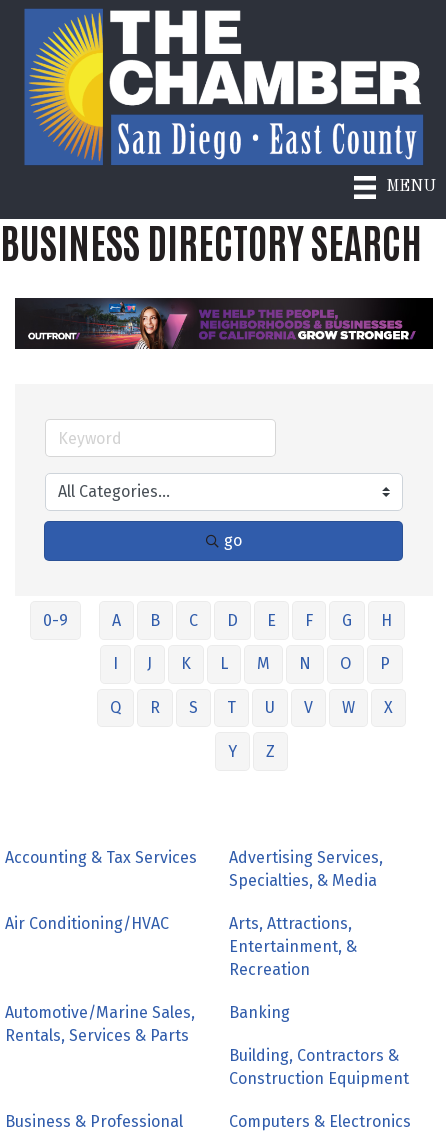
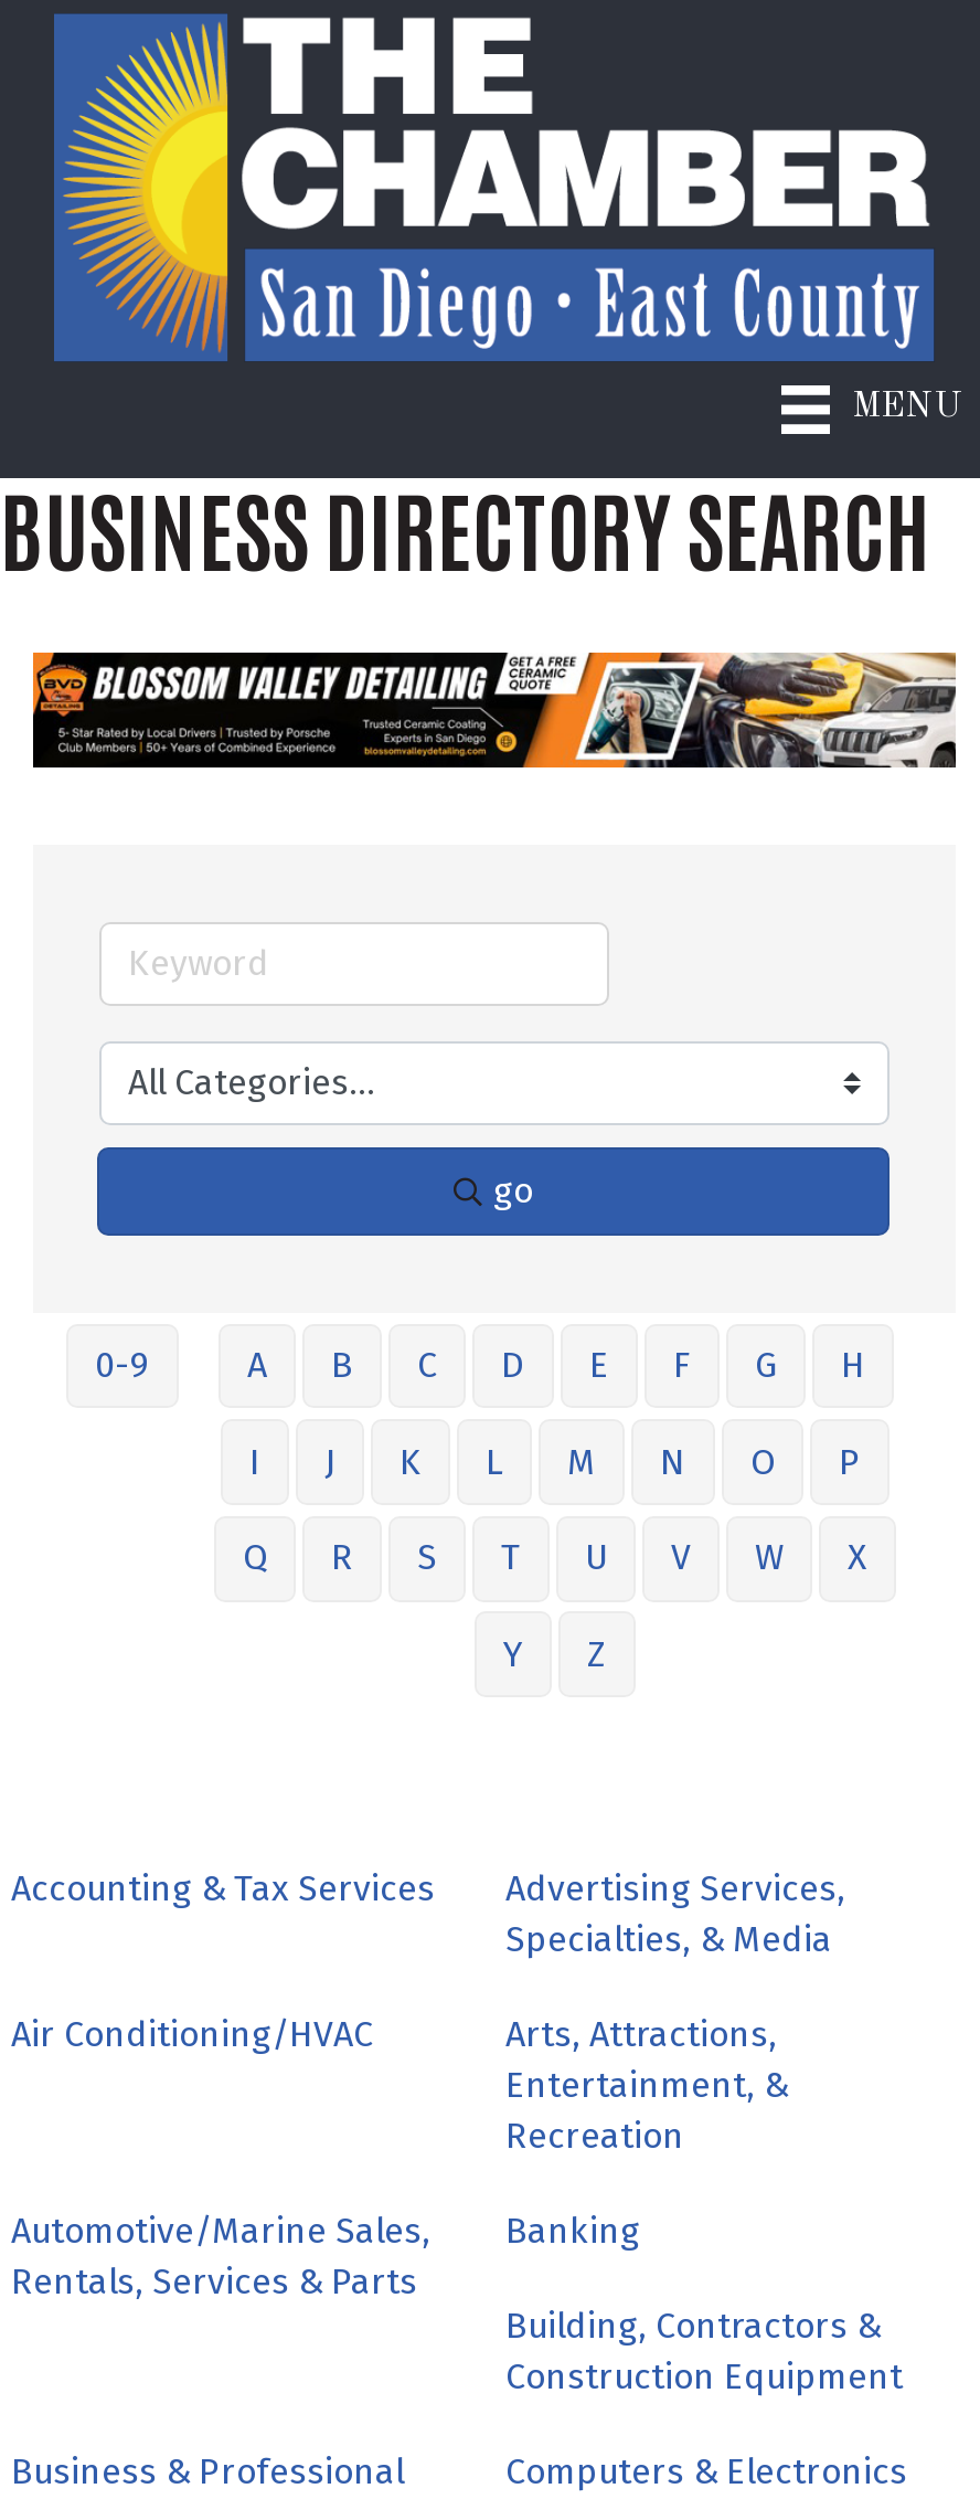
- [image]
+ [image]
